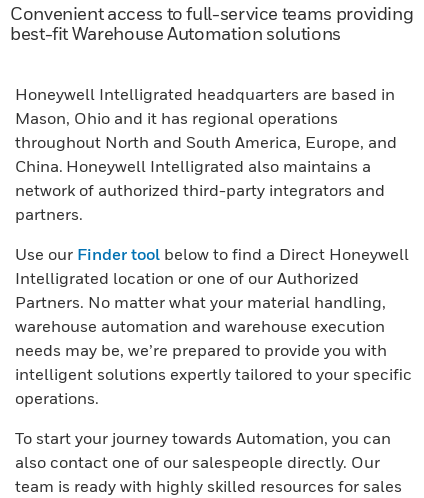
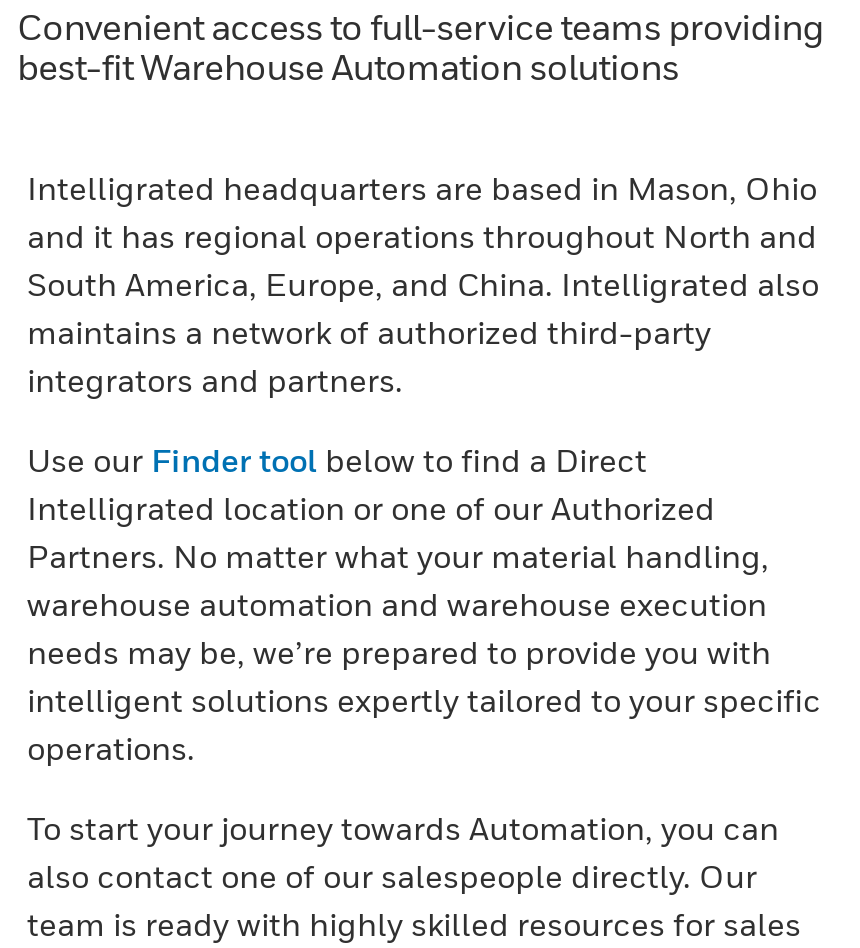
- Honeywell Intelligrated headquarters are based in
- Mason, Ohio and it has regional operations
- throughout North and South America, Europe, and
- China. Honeywell Intelligrated also maintains a
- network of authorized third-party integrators and
- partners.
+ Intelligrated headquarters are based in Mason, Ohio
+ and it has regional operations throughout North and
+ South America, Europe, and China. Intelligrated also
+ maintains a network of authorized third-party
+ integrators and partners.

- Use our Finder tool below to find a Direct Honeywell
+ Use our Finder tool below to find a Direct
